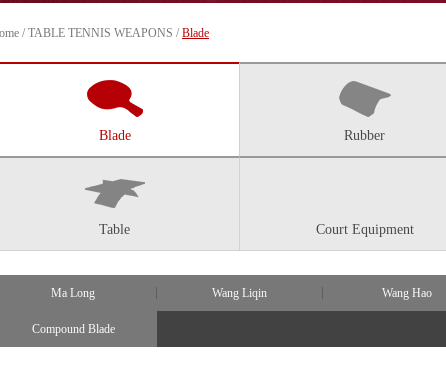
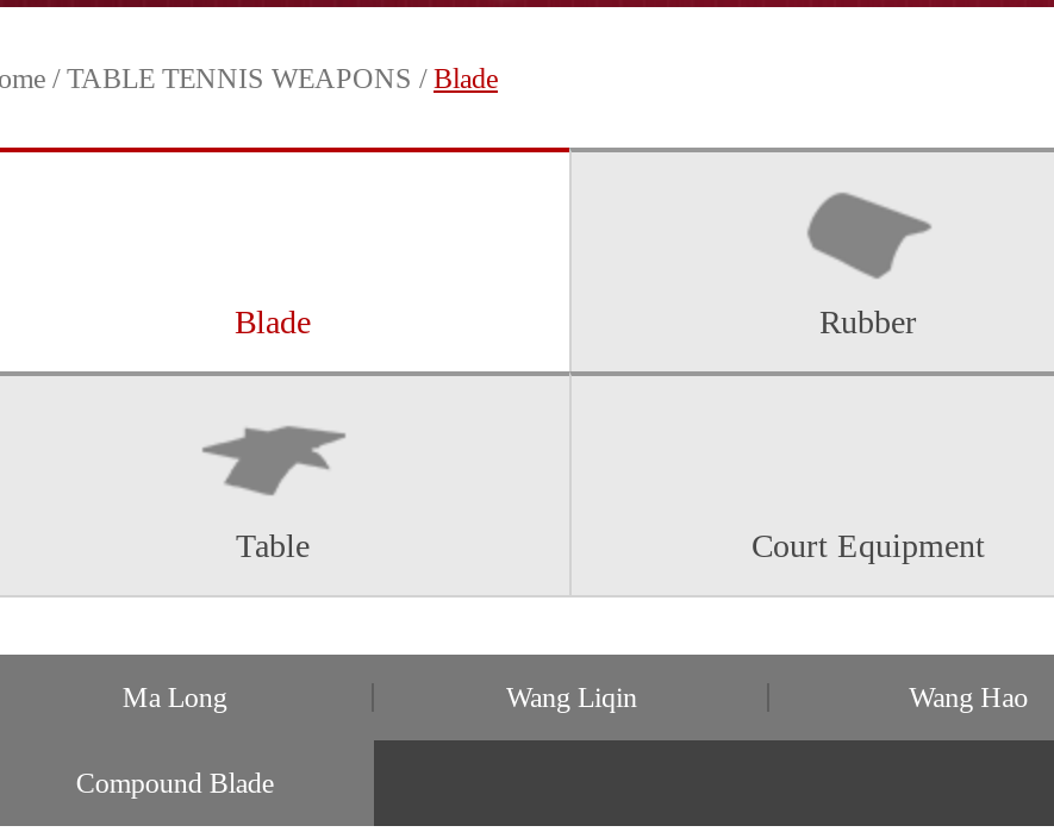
- [image]
